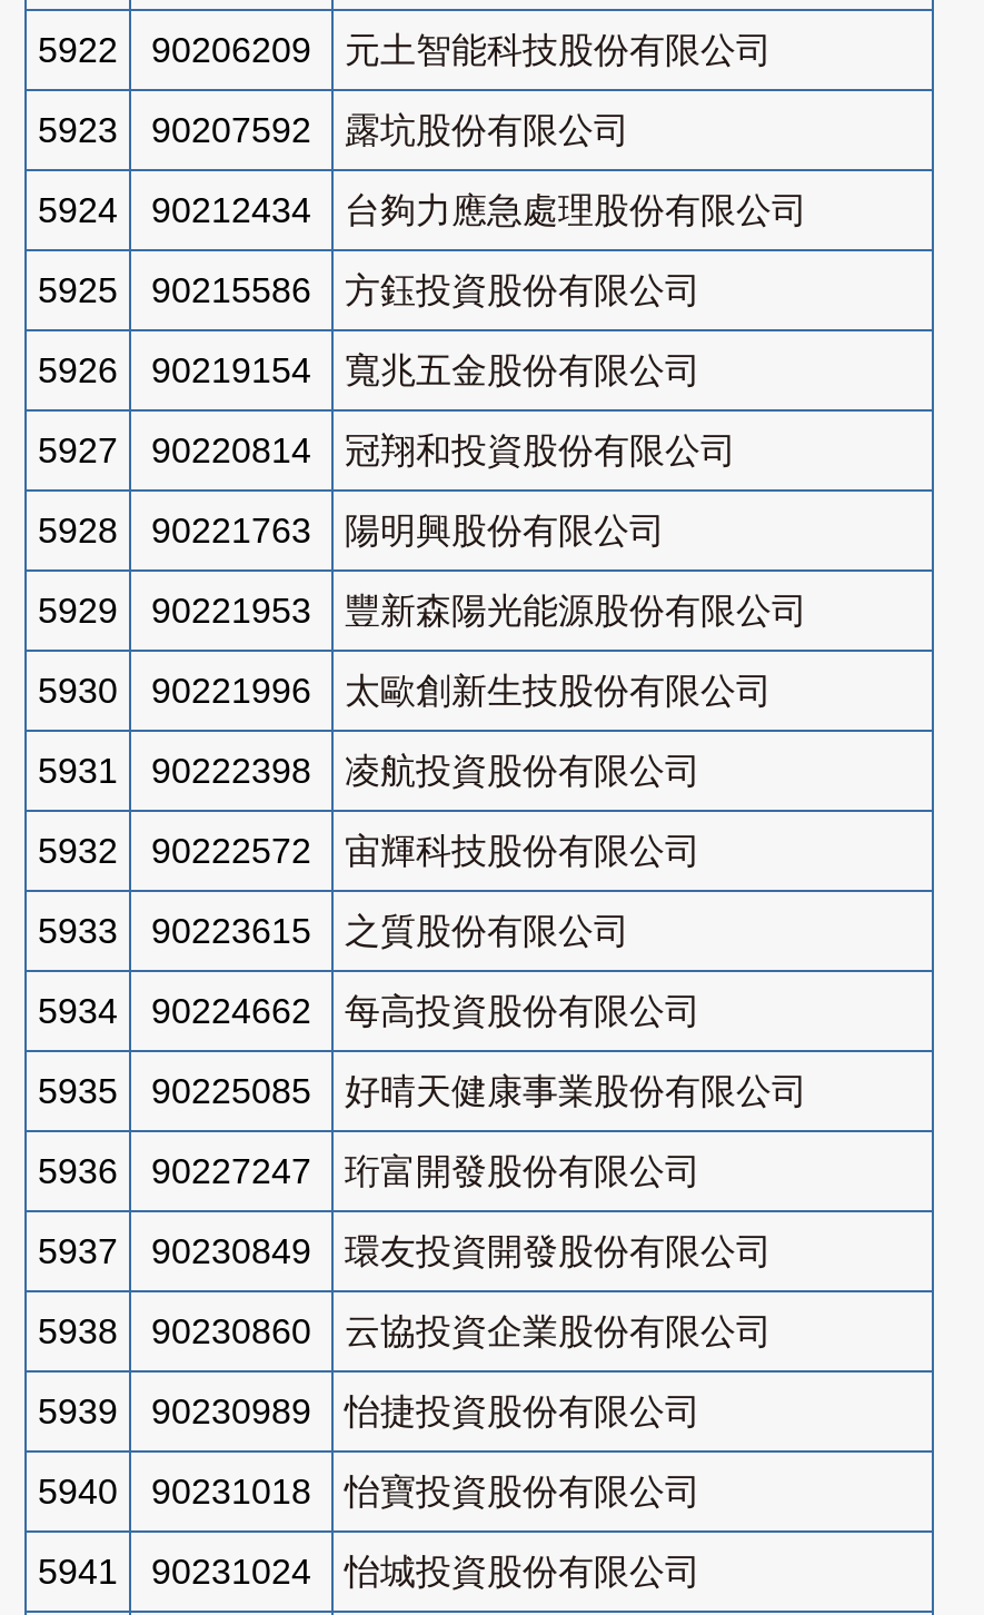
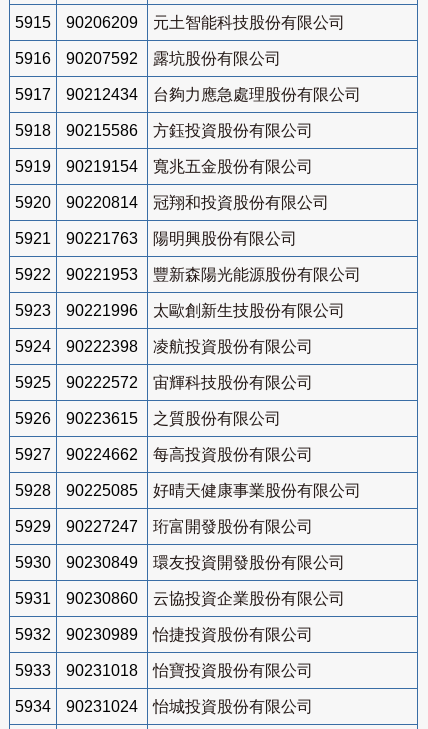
- 5922 90206209 元土智能科技股份有限公司
+ 5915 90206209 元土智能科技股份有限公司

- 5923 90207592 露坑股份有限公司
+ 5916 90207592 露坑股份有限公司

- 5924 90212434 台夠力應急處理股份有限公司
+ 5917 90212434 台夠力應急處理股份有限公司

- 5925 90215586 方鈺投資股份有限公司
+ 5918 90215586 方鈺投資股份有限公司

- 5926 90219154 寬兆五金股份有限公司
+ 5919 90219154 寬兆五金股份有限公司

- 5927 90220814 冠翔和投資股份有限公司
+ 5920 90220814 冠翔和投資股份有限公司

- 5928 90221763 陽明興股份有限公司
+ 5921 90221763 陽明興股份有限公司

- 5929 90221953 豐新森陽光能源股份有限公司
+ 5922 90221953 豐新森陽光能源股份有限公司

- 5930 90221996 太歐創新生技股份有限公司
+ 5923 90221996 太歐創新生技股份有限公司

- 5931 90222398 凌航投資股份有限公司
+ 5924 90222398 凌航投資股份有限公司

- 5932 90222572 宙輝科技股份有限公司
+ 5925 90222572 宙輝科技股份有限公司

- 5933 90223615 之質股份有限公司
+ 5926 90223615 之質股份有限公司

- 5934 90224662 每高投資股份有限公司
+ 5927 90224662 每高投資股份有限公司

- 5935 90225085 好晴天健康事業股份有限公司
+ 5928 90225085 好晴天健康事業股份有限公司

- 5936 90227247 珩富開發股份有限公司
+ 5929 90227247 珩富開發股份有限公司

- 5937 90230849 環友投資開發股份有限公司
+ 5930 90230849 環友投資開發股份有限公司

- 5938 90230860 云協投資企業股份有限公司
+ 5931 90230860 云協投資企業股份有限公司

- 5939 90230989 怡捷投資股份有限公司
+ 5932 90230989 怡捷投資股份有限公司

- 5940 90231018 怡寶投資股份有限公司
+ 5933 90231018 怡寶投資股份有限公司

- 5941 90231024 怡城投資股份有限公司
+ 5934 90231024 怡城投資股份有限公司
